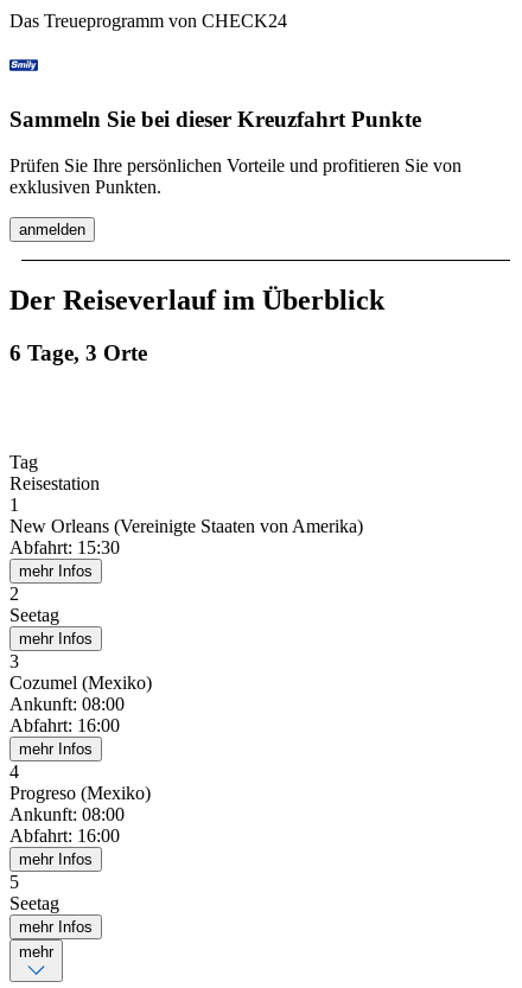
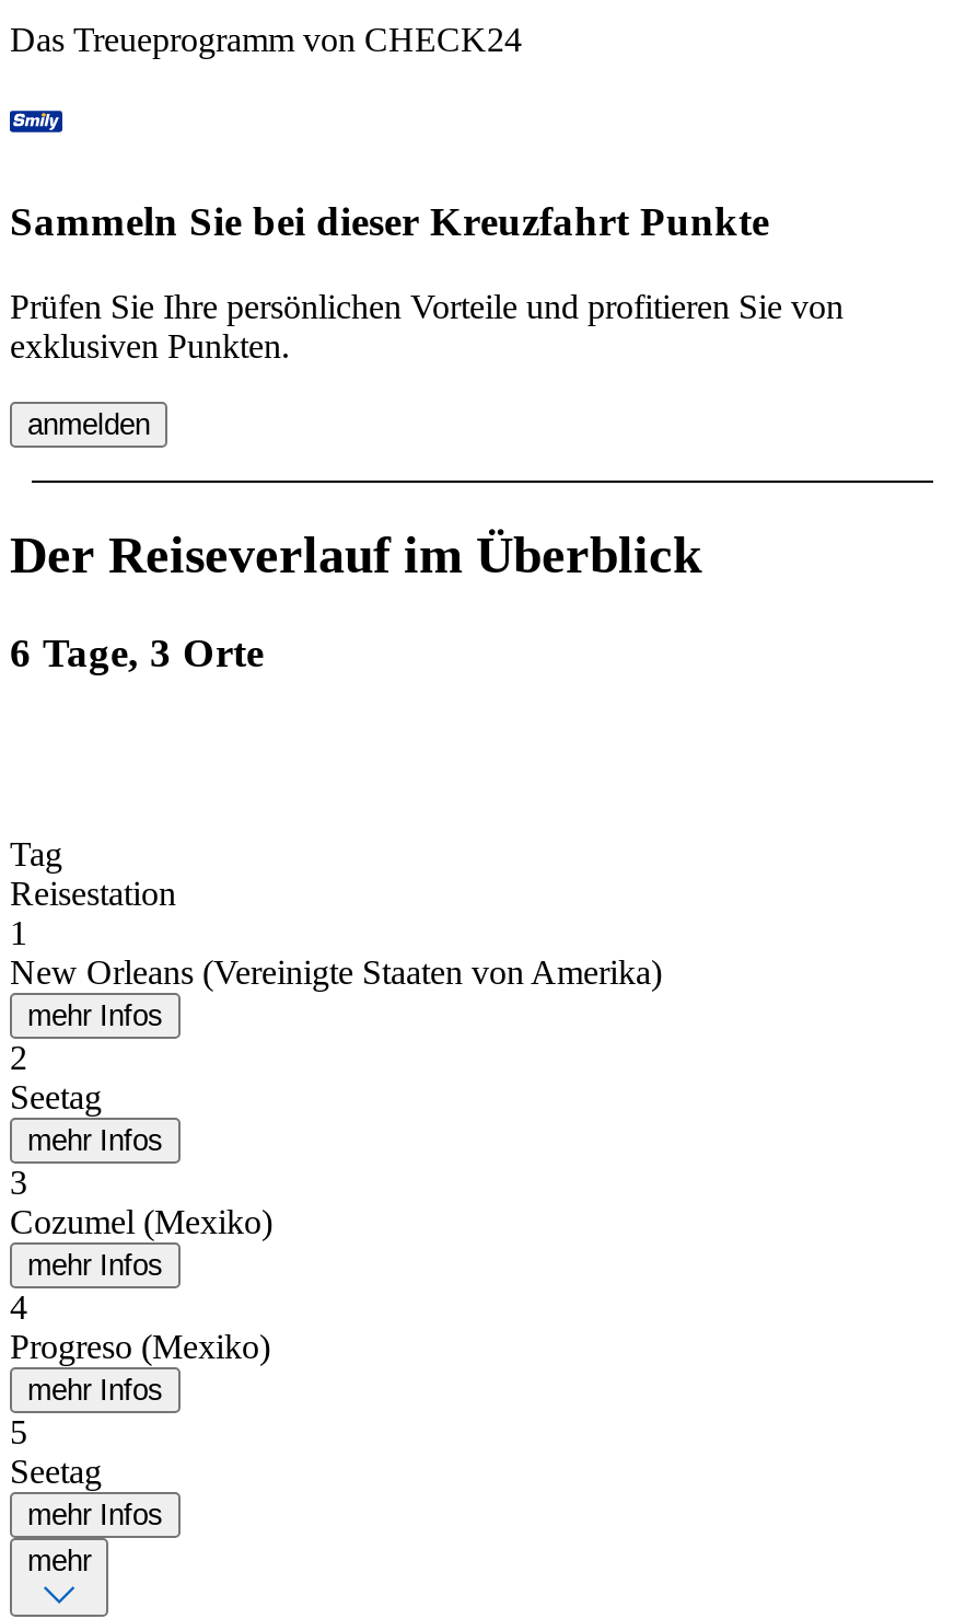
- Abfahrt: 15:30

- Ankunft: 08:00
- Abfahrt: 16:00

- Ankunft: 08:00
- Abfahrt: 16:00
